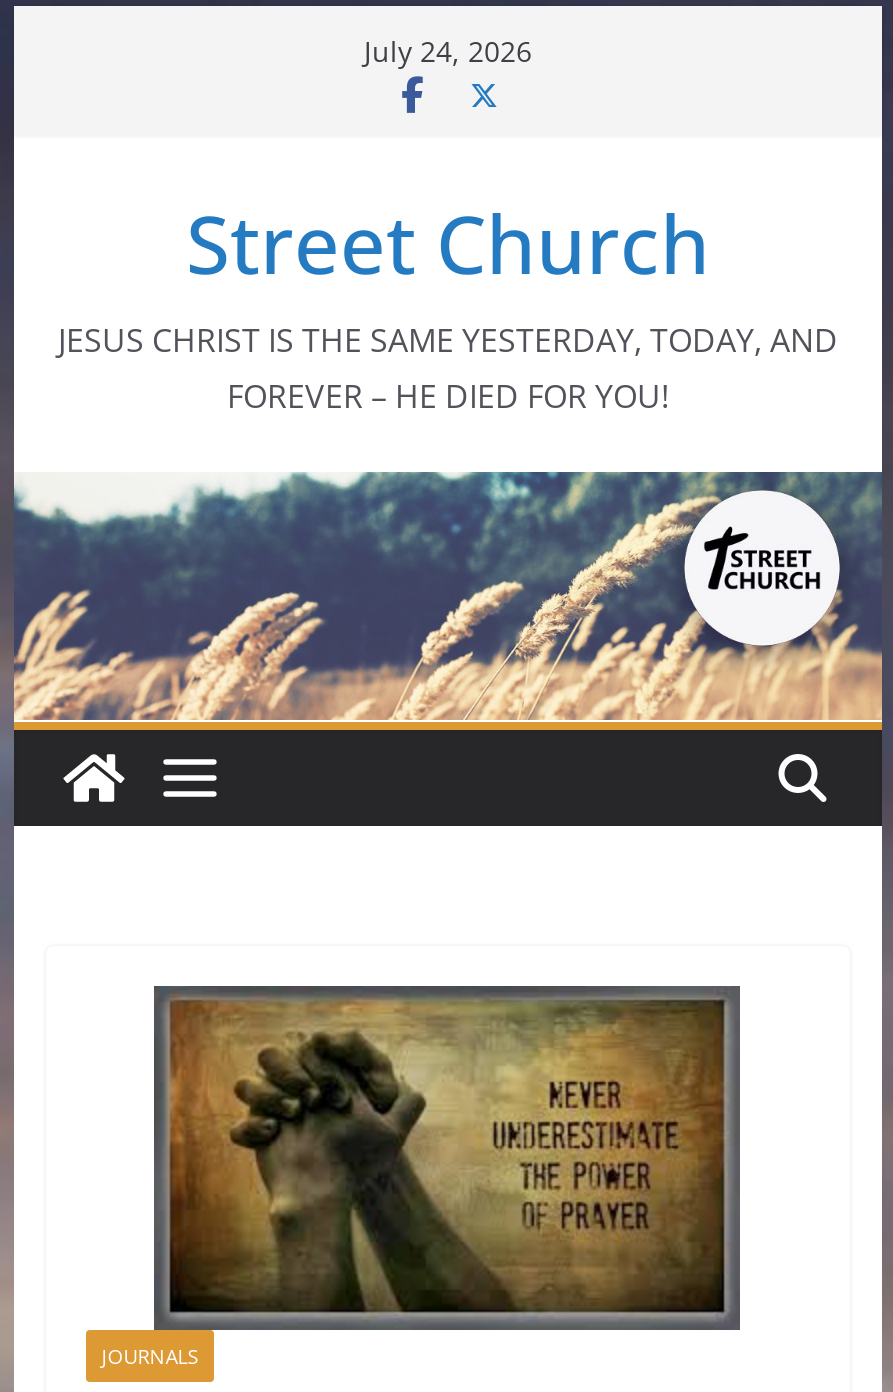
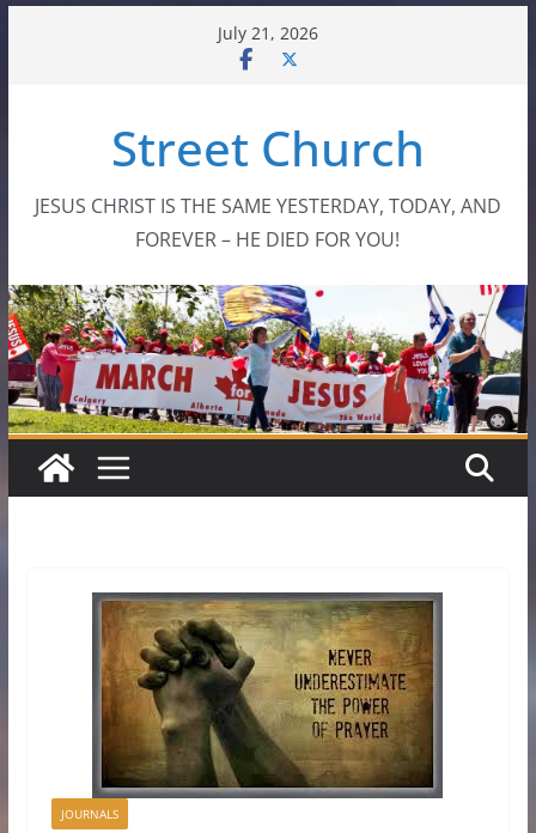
- July 24, 2026
+ July 21, 2026

- [image]
+ [image]
